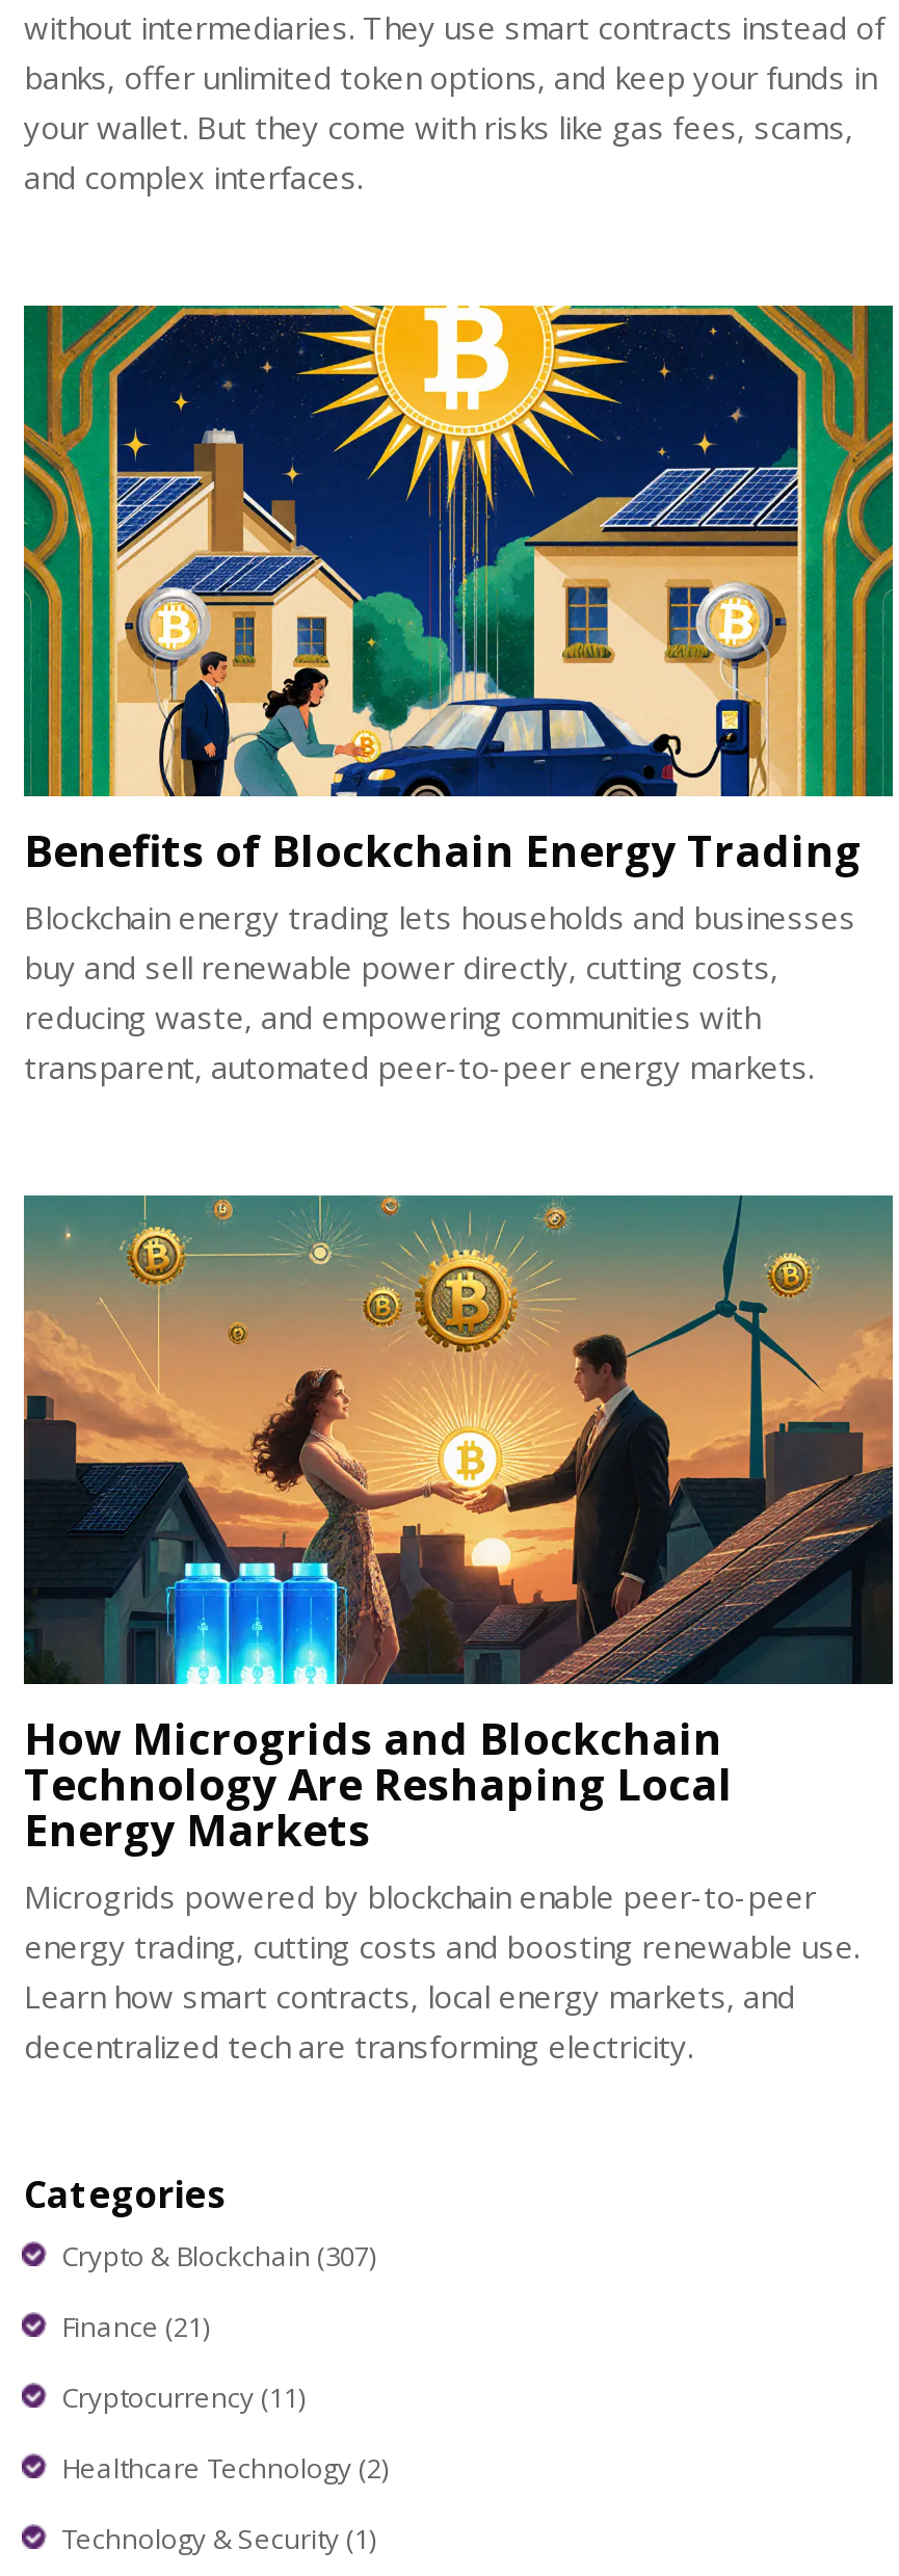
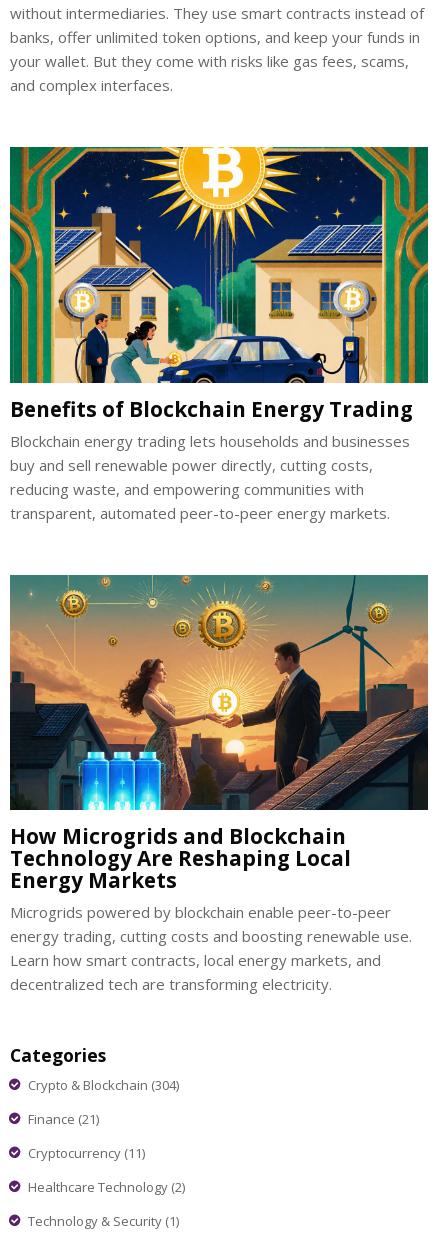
- Crypto & Blockchain (307)
+ Crypto & Blockchain (304)
